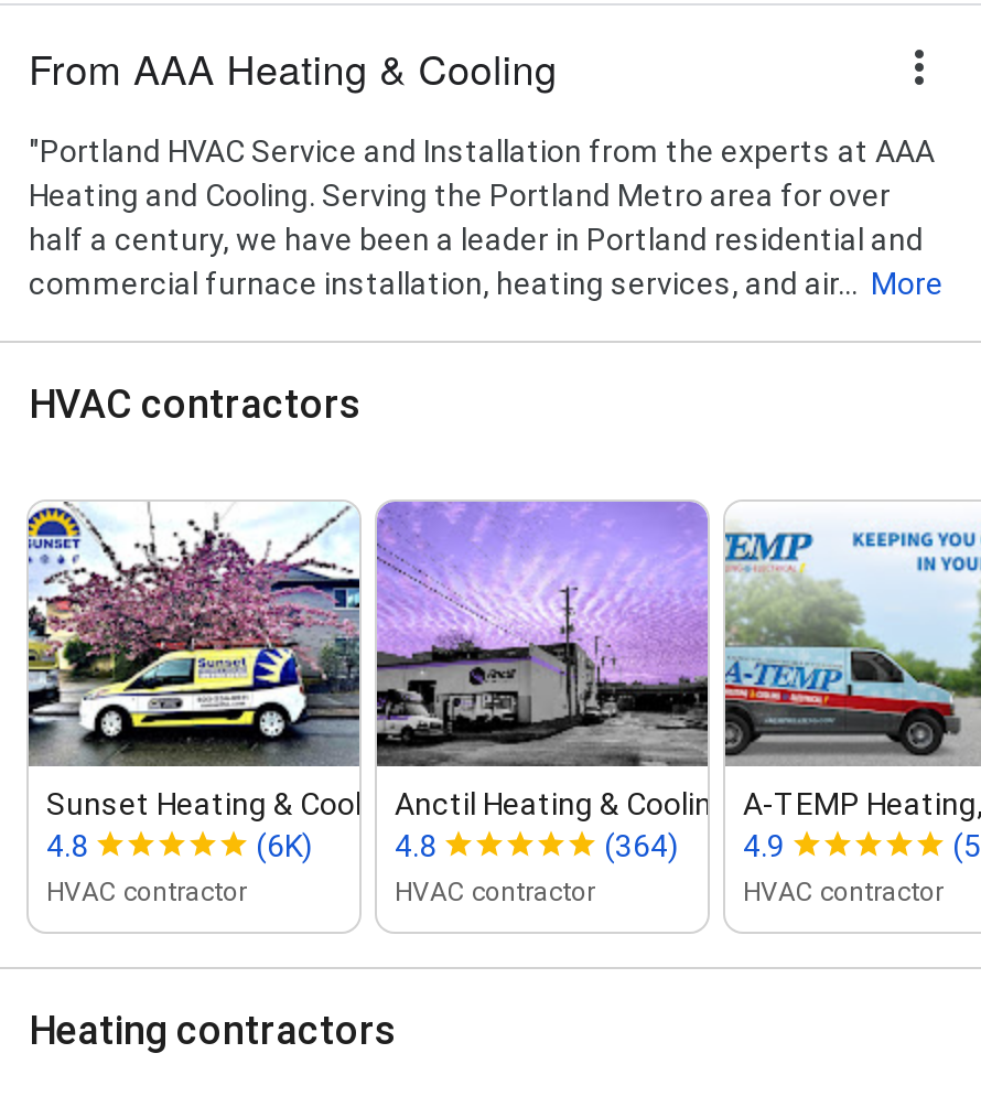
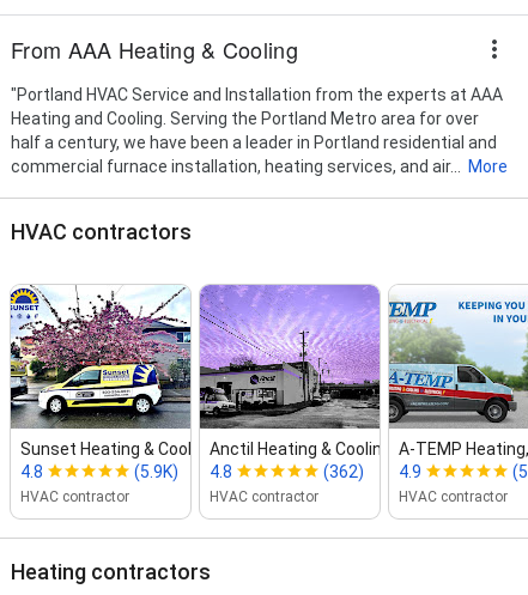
- (6K)
+ (5.9K)

- (364) 4.9
+ (362) 4.9
